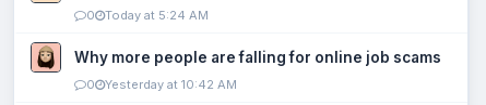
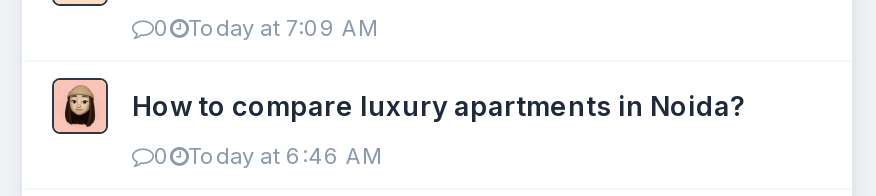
- 0 Today at 5:24 AM
+ 0 Today at 7:09 AM

- Why more people are falling for online job scams
+ How to compare luxury apartments in Noida?

- Yesterday at 10:42 AM
+ Today at 6:46 AM
